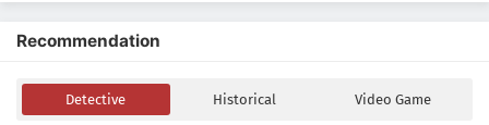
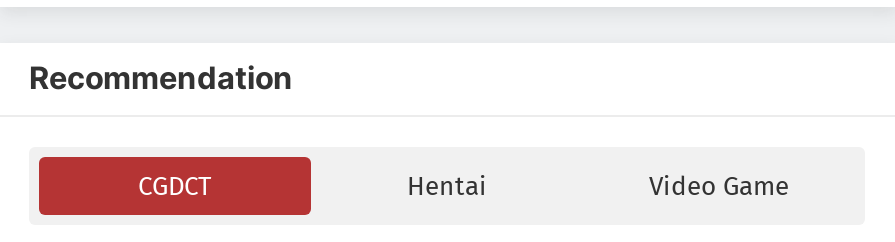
- Detective
- Historical
+ CGDCT
+ Hentai
